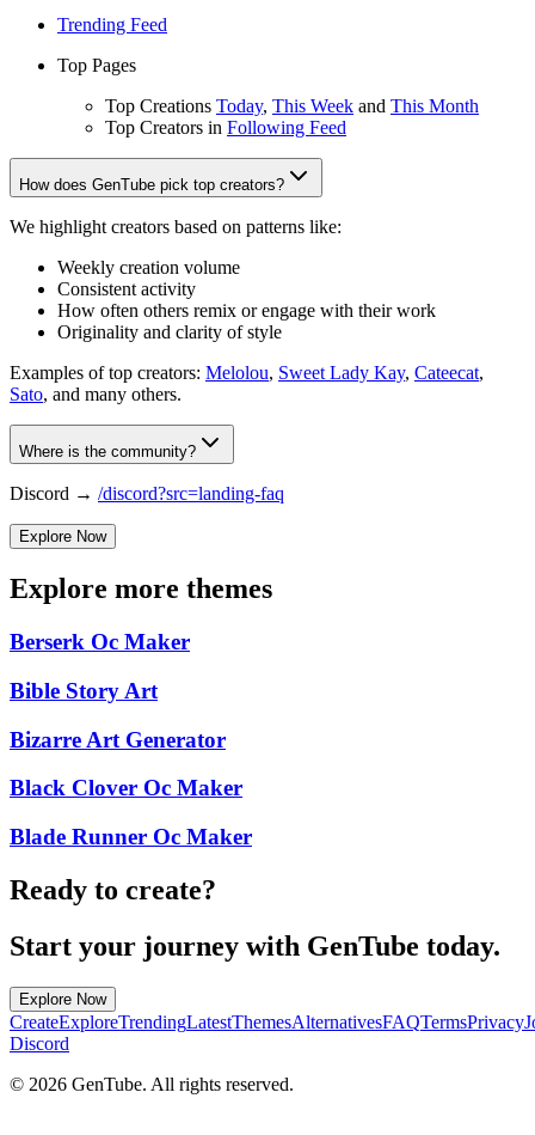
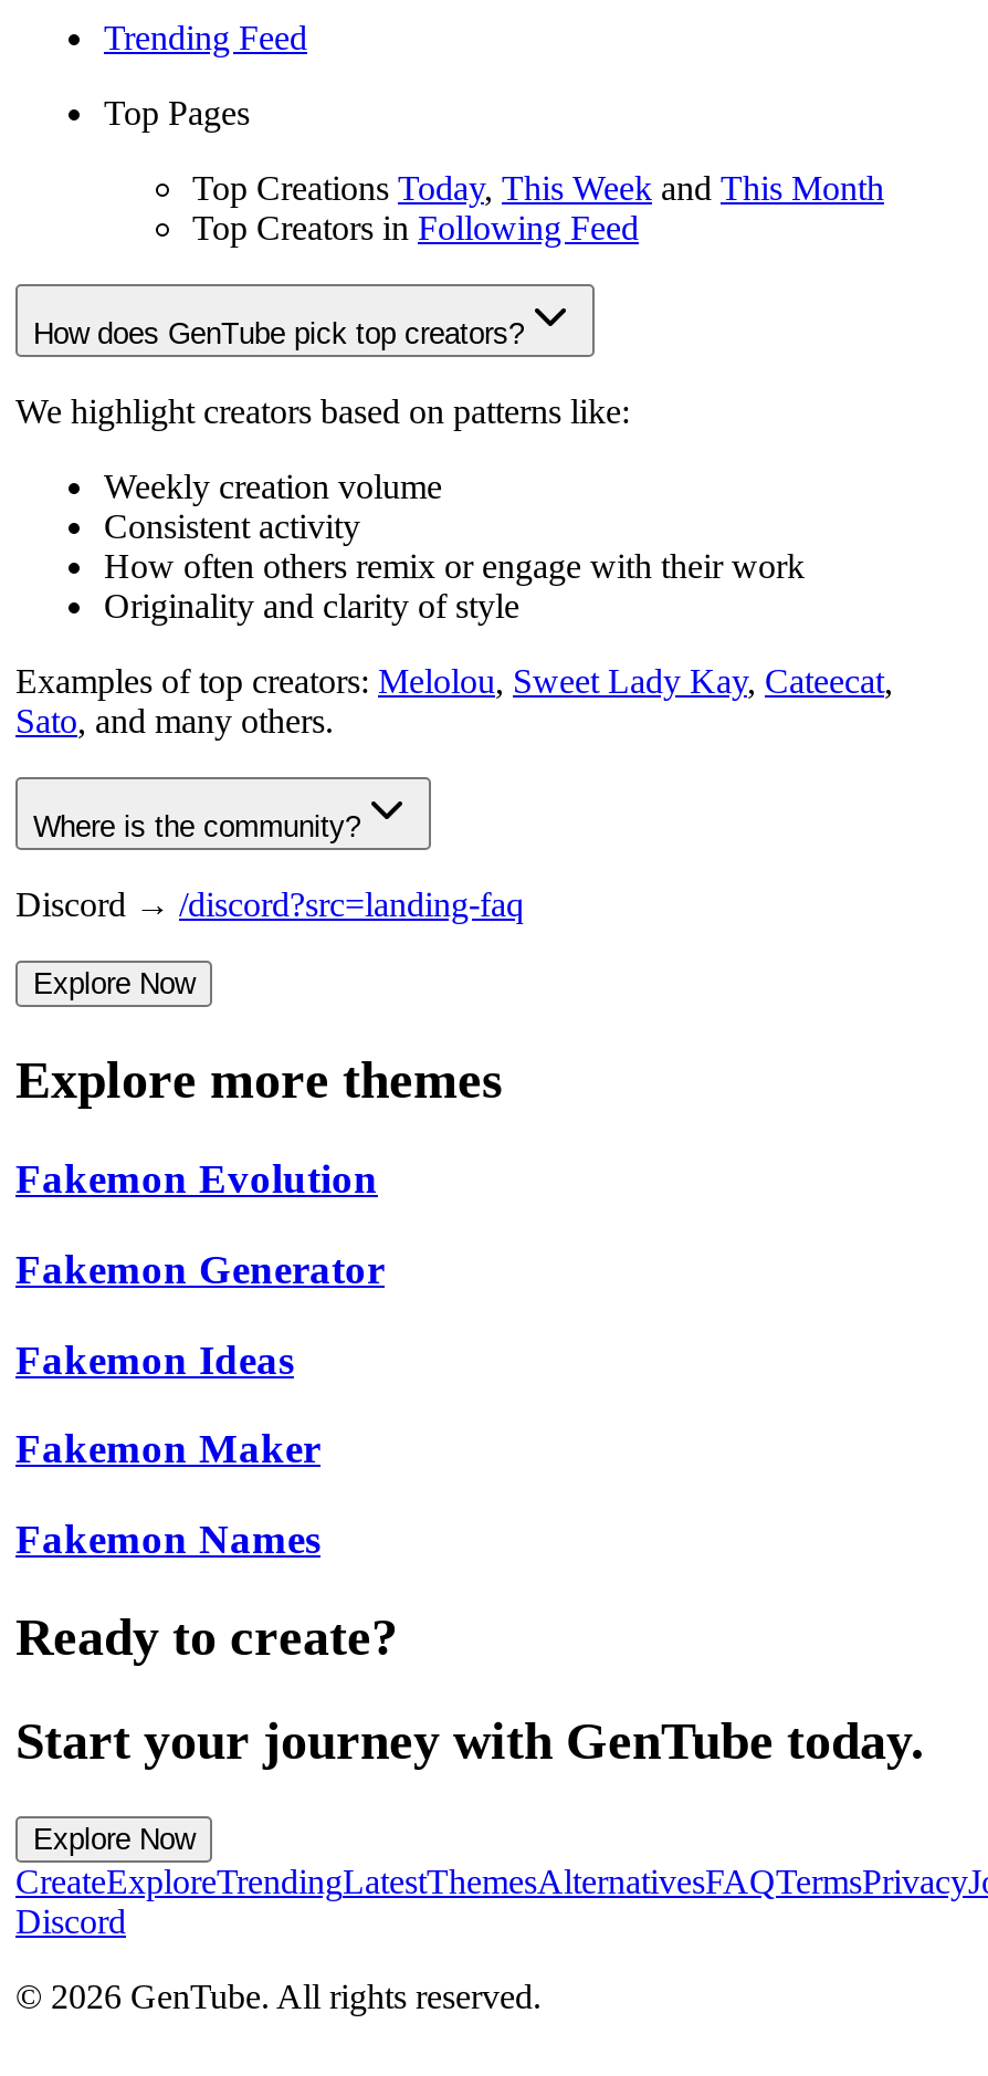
- Berserk Oc Maker
+ Fakemon Evolution

- Bible Story Art
+ Fakemon Generator

- Bizarre Art Generator
+ Fakemon Ideas

- Black Clover Oc Maker
+ Fakemon Maker

- Blade Runner Oc Maker
+ Fakemon Names
